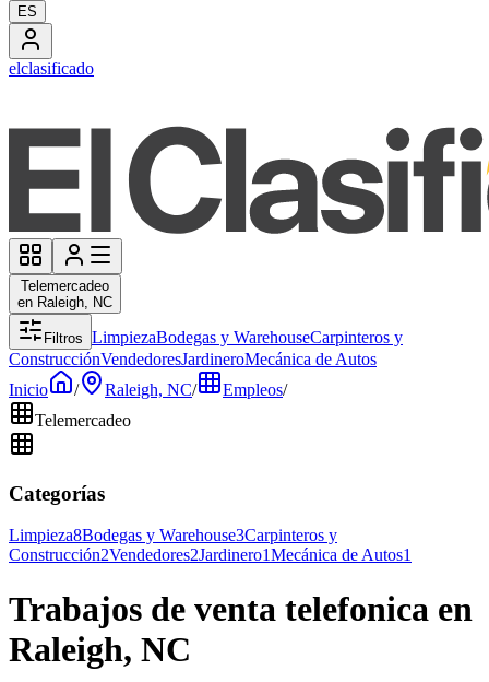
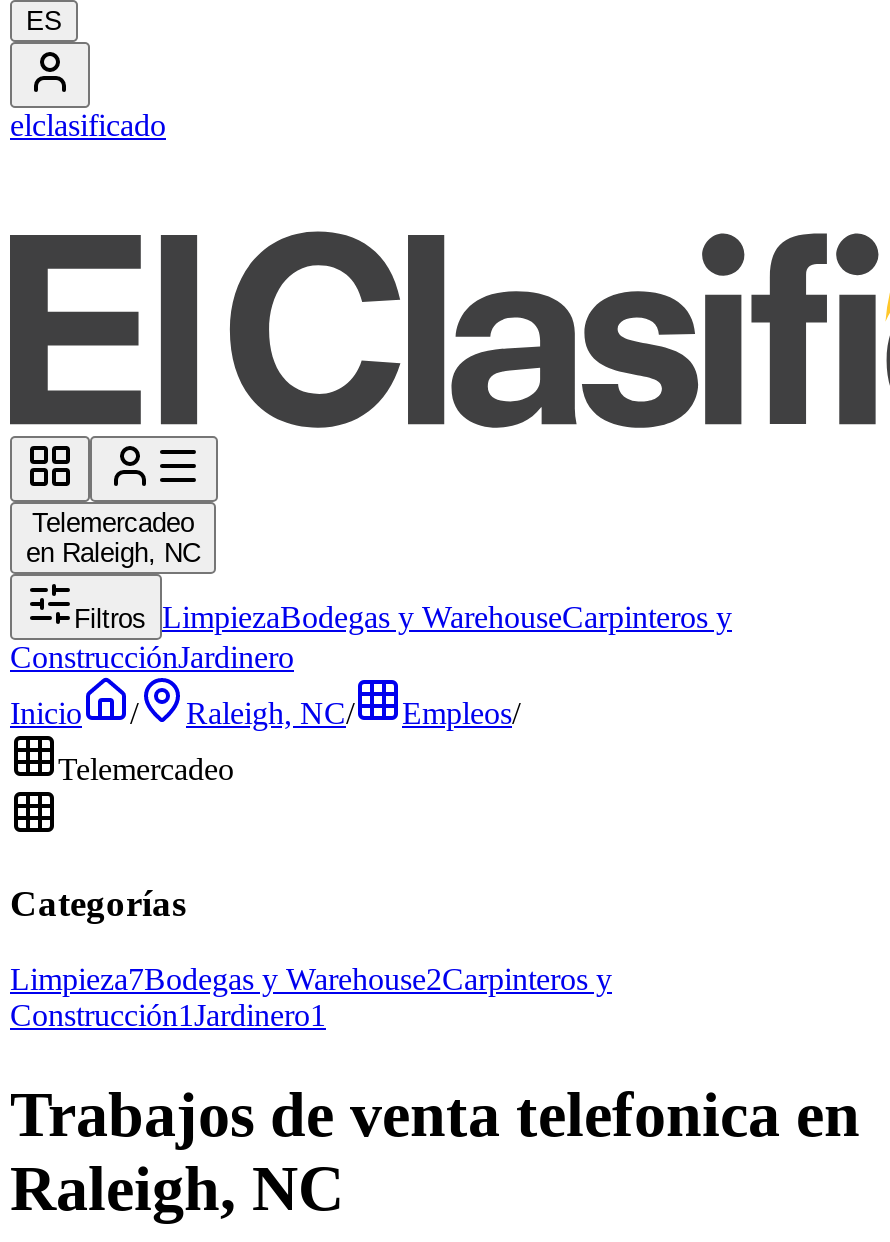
- ConstrucciónVendedoresJardineroMecánica de Autos
+ ConstrucciónJardinero

- Limpieza8Bodegas y Warehouse3Carpinteros y
- Construcción2Vendedores2Jardinero 1Mecánica de Autos1
+ Limpieza7Bodegas y Warehouse2Carpinteros y
+ Construcción1 Jardinero1
